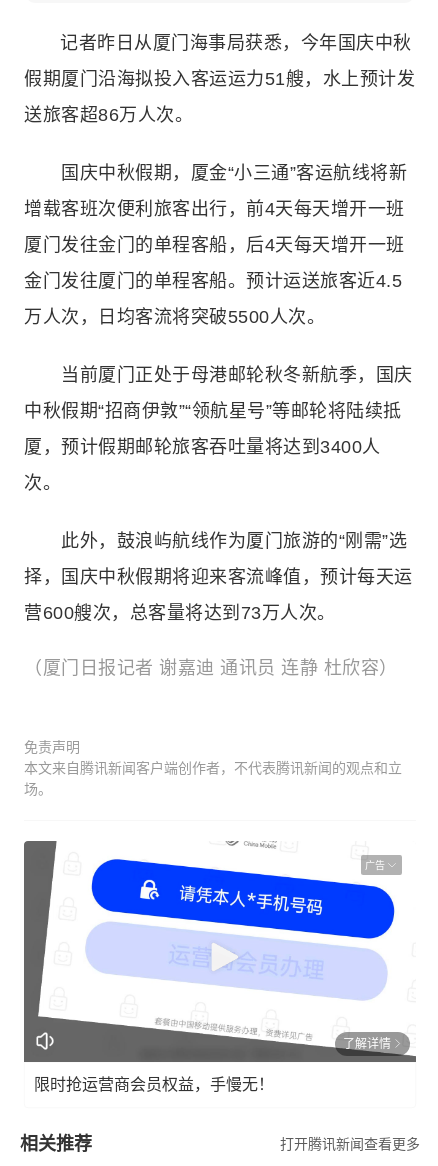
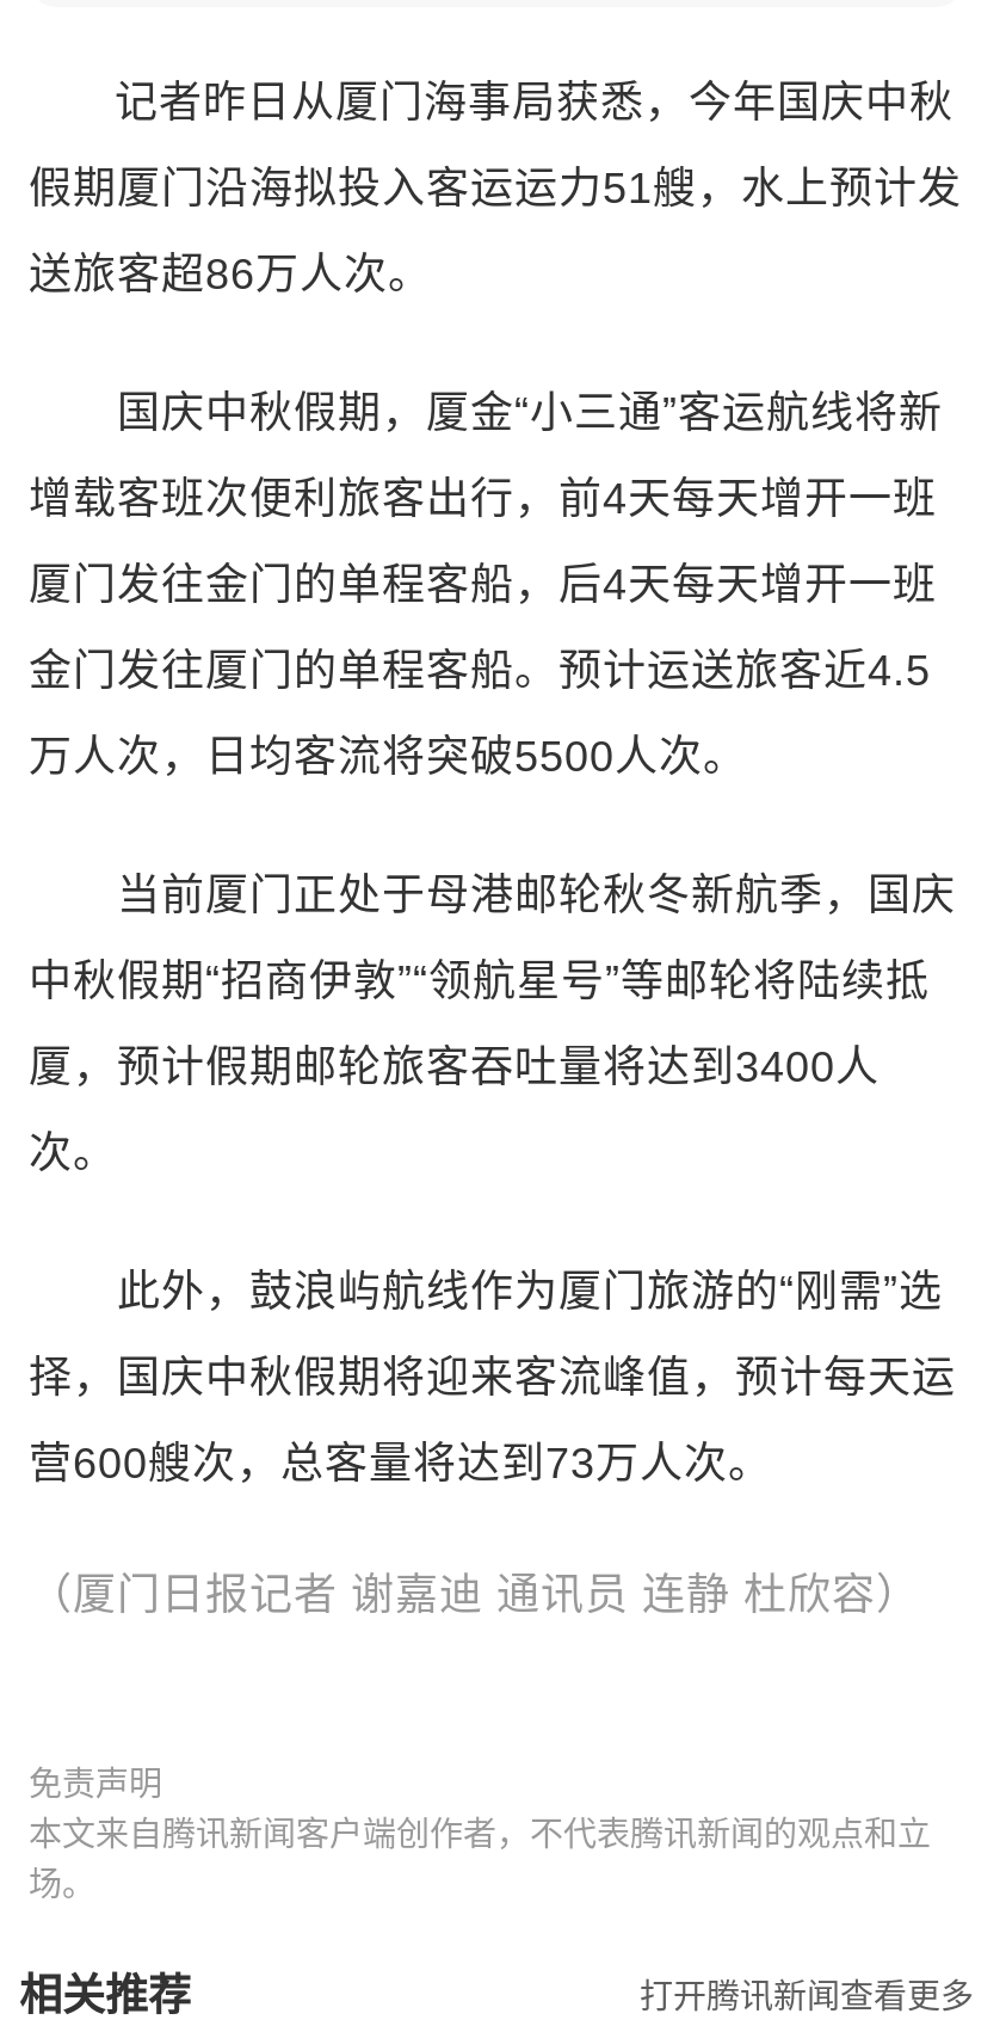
- [image]
- 广告

- 了解详情
- 限时抢运营商会员权益，手慢无！
